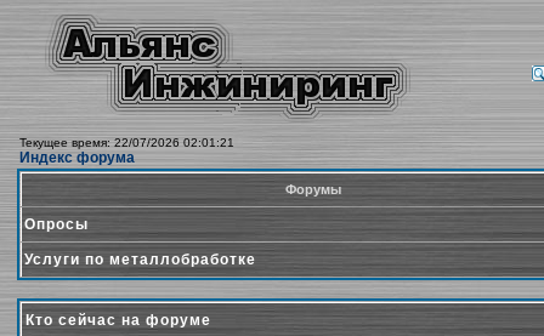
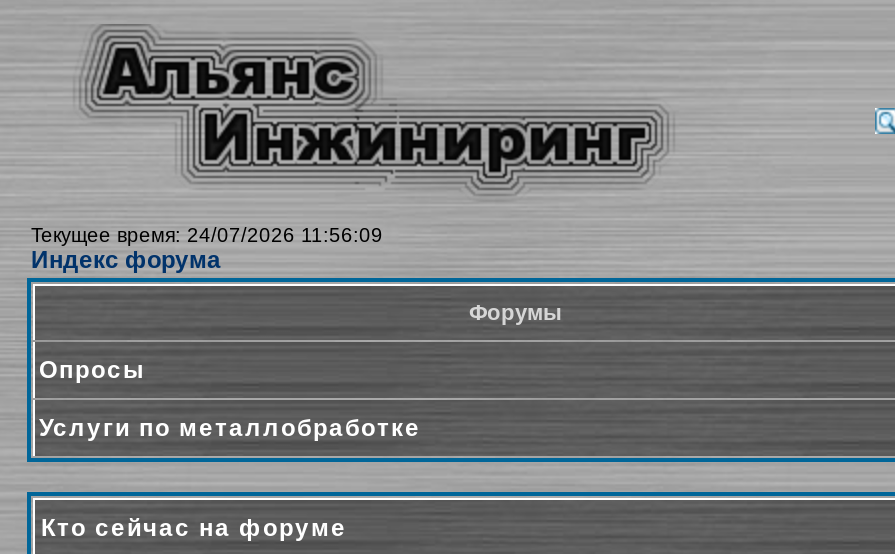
- Текущее время: 22/07/2026 02:01:21
+ Текущее время: 24/07/2026 11:56:09
